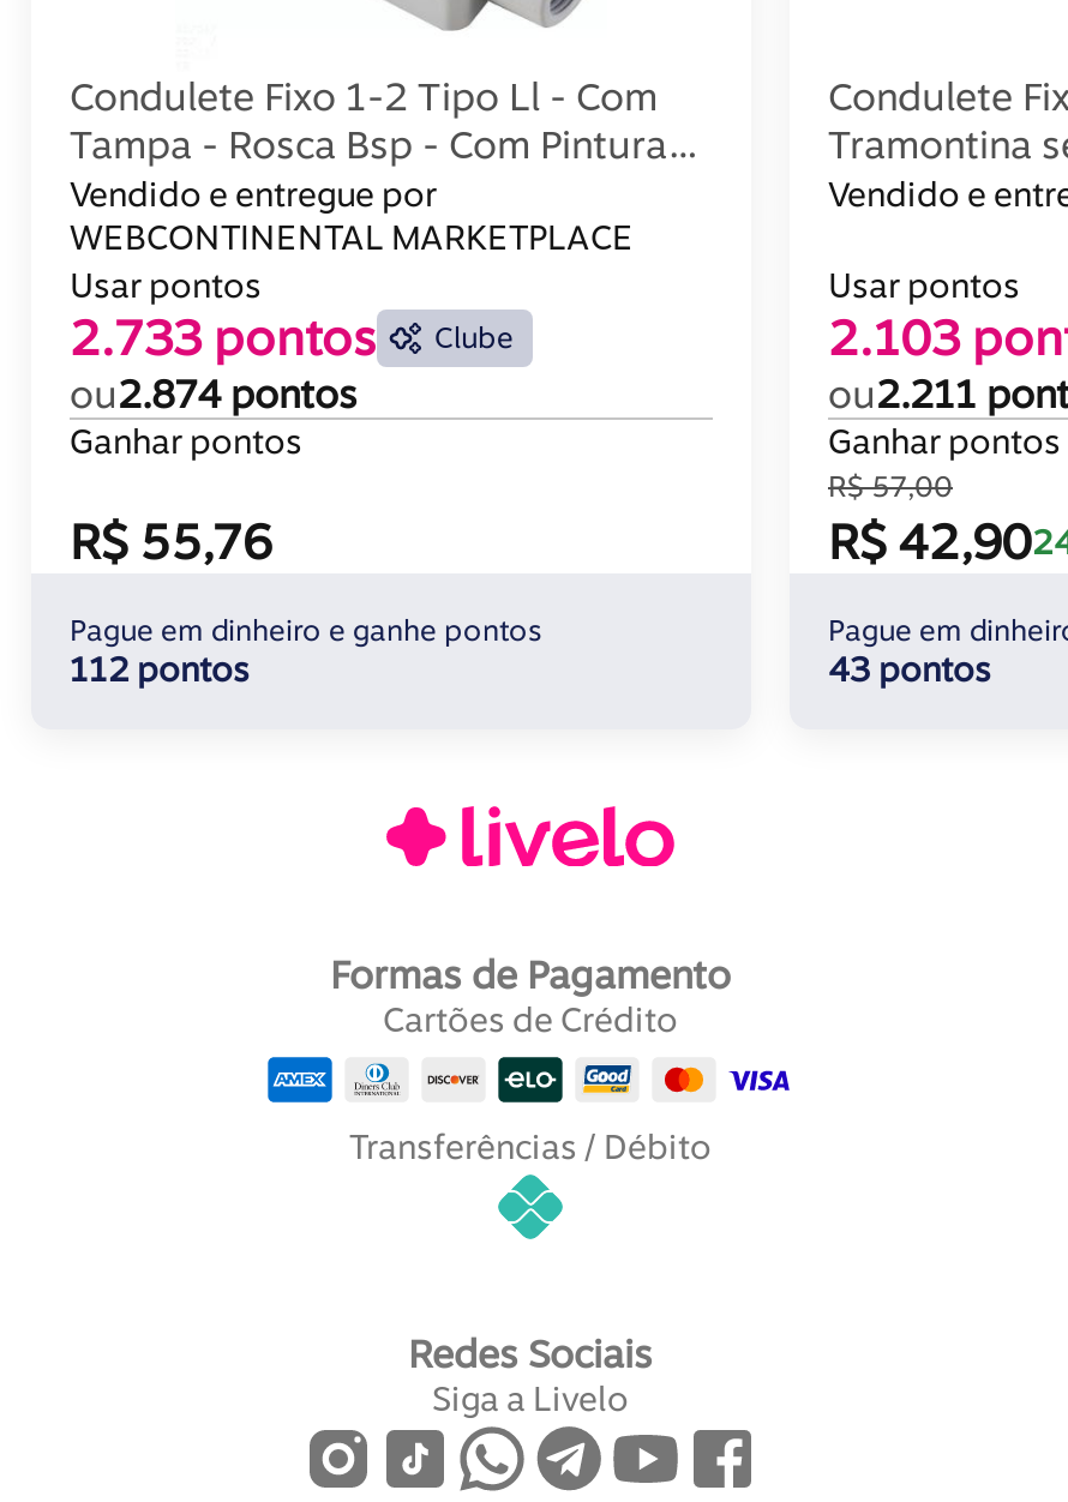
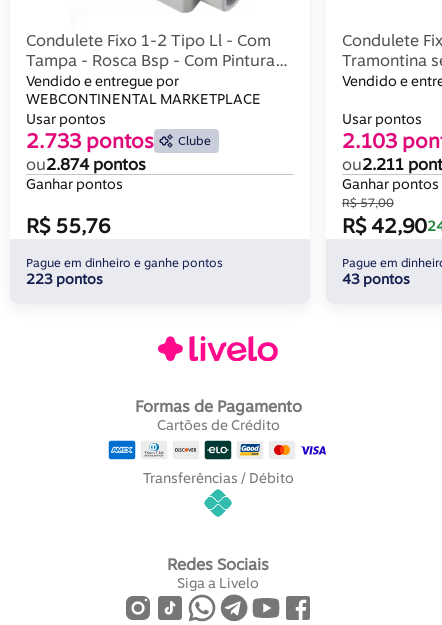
- 112 pontos
+ 223 pontos
